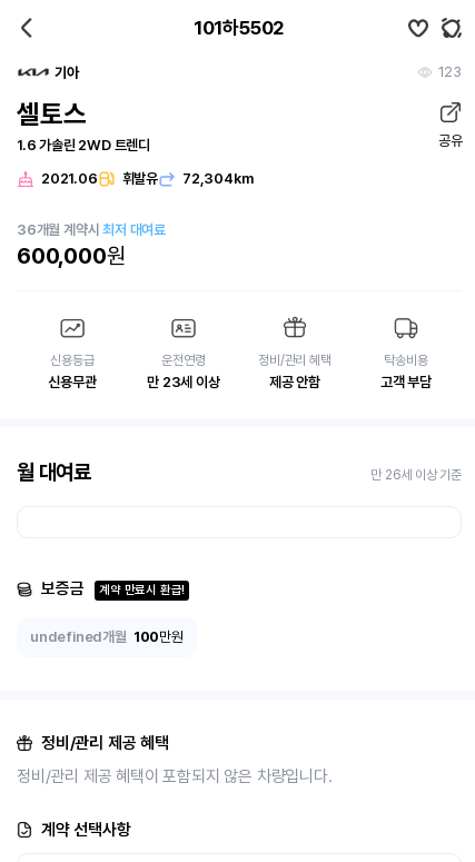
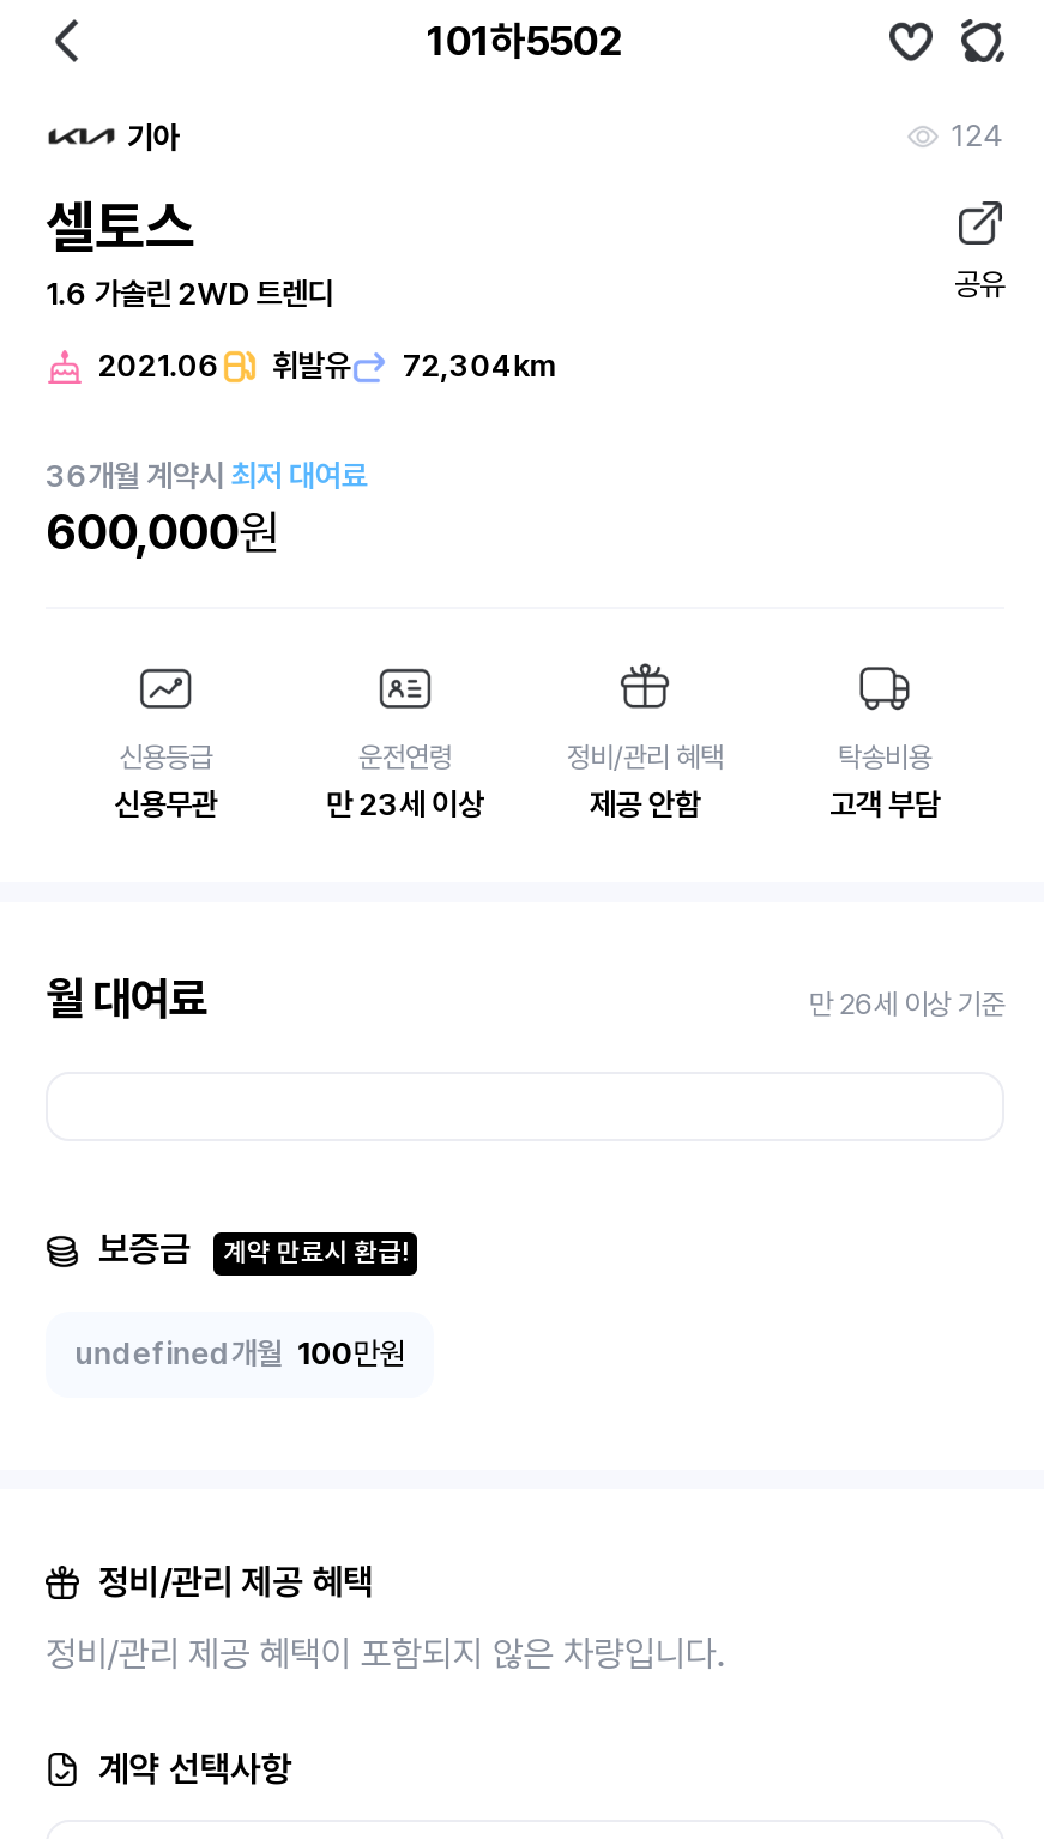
- 123
+ 124
